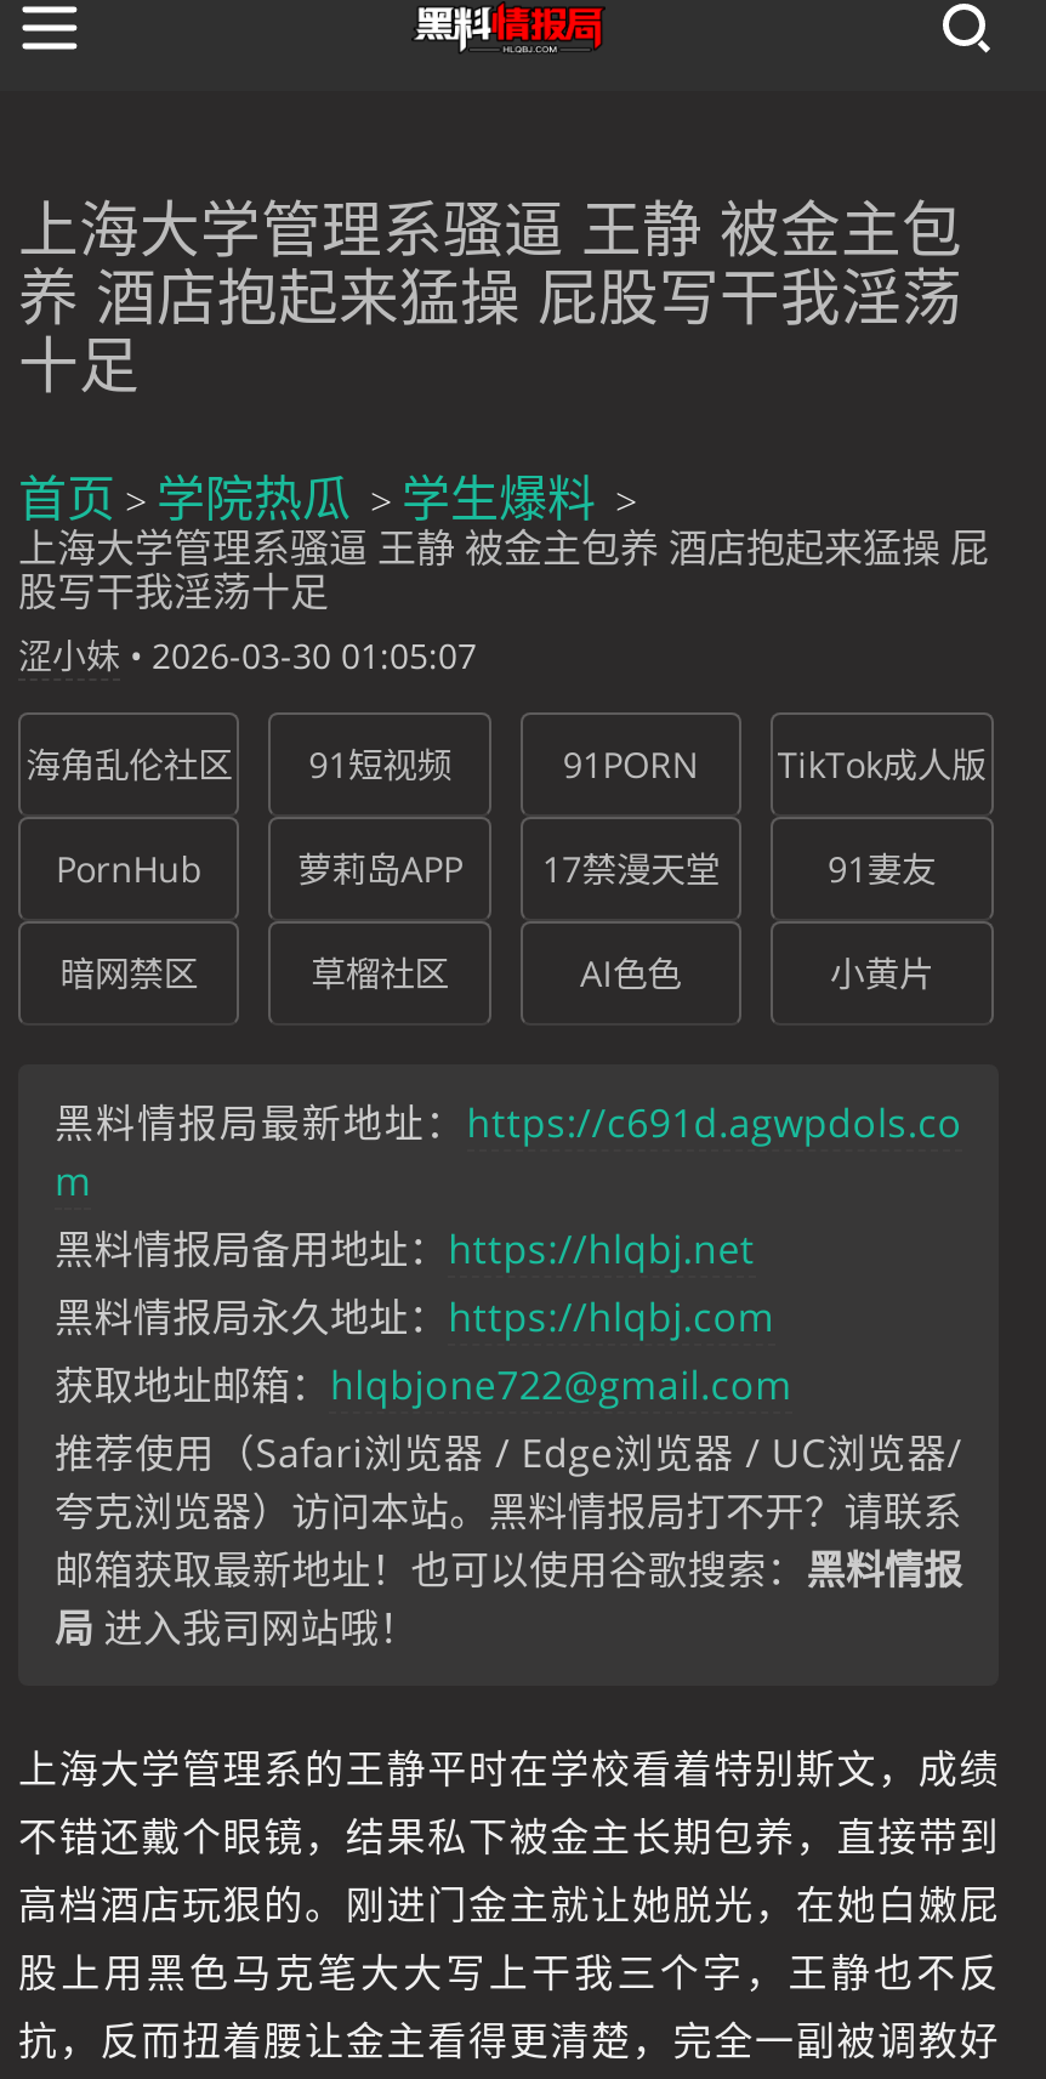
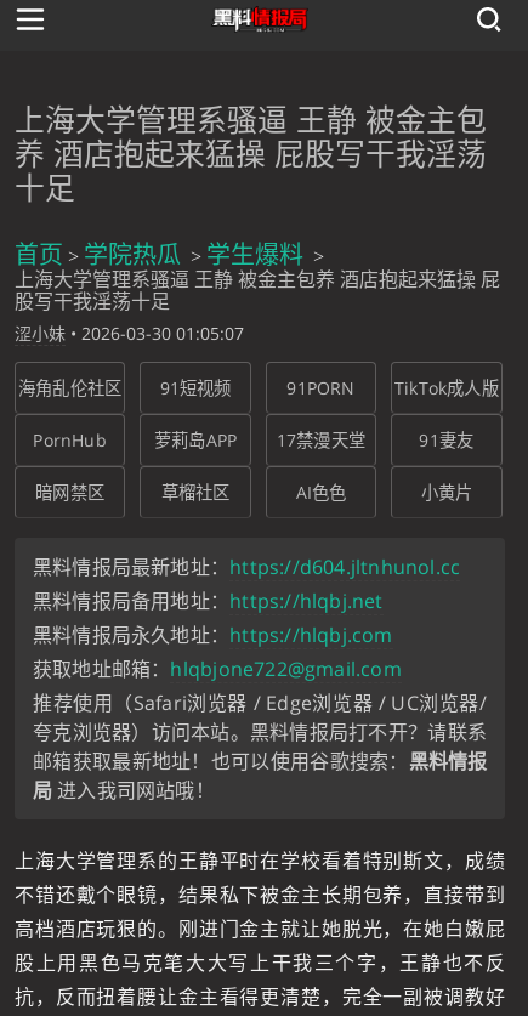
- 黑料情报局最新地址：https://c691d.agwpdols.co
- m
+ 黑料情报局最新地址：https://d604.jltnhunol.cc
